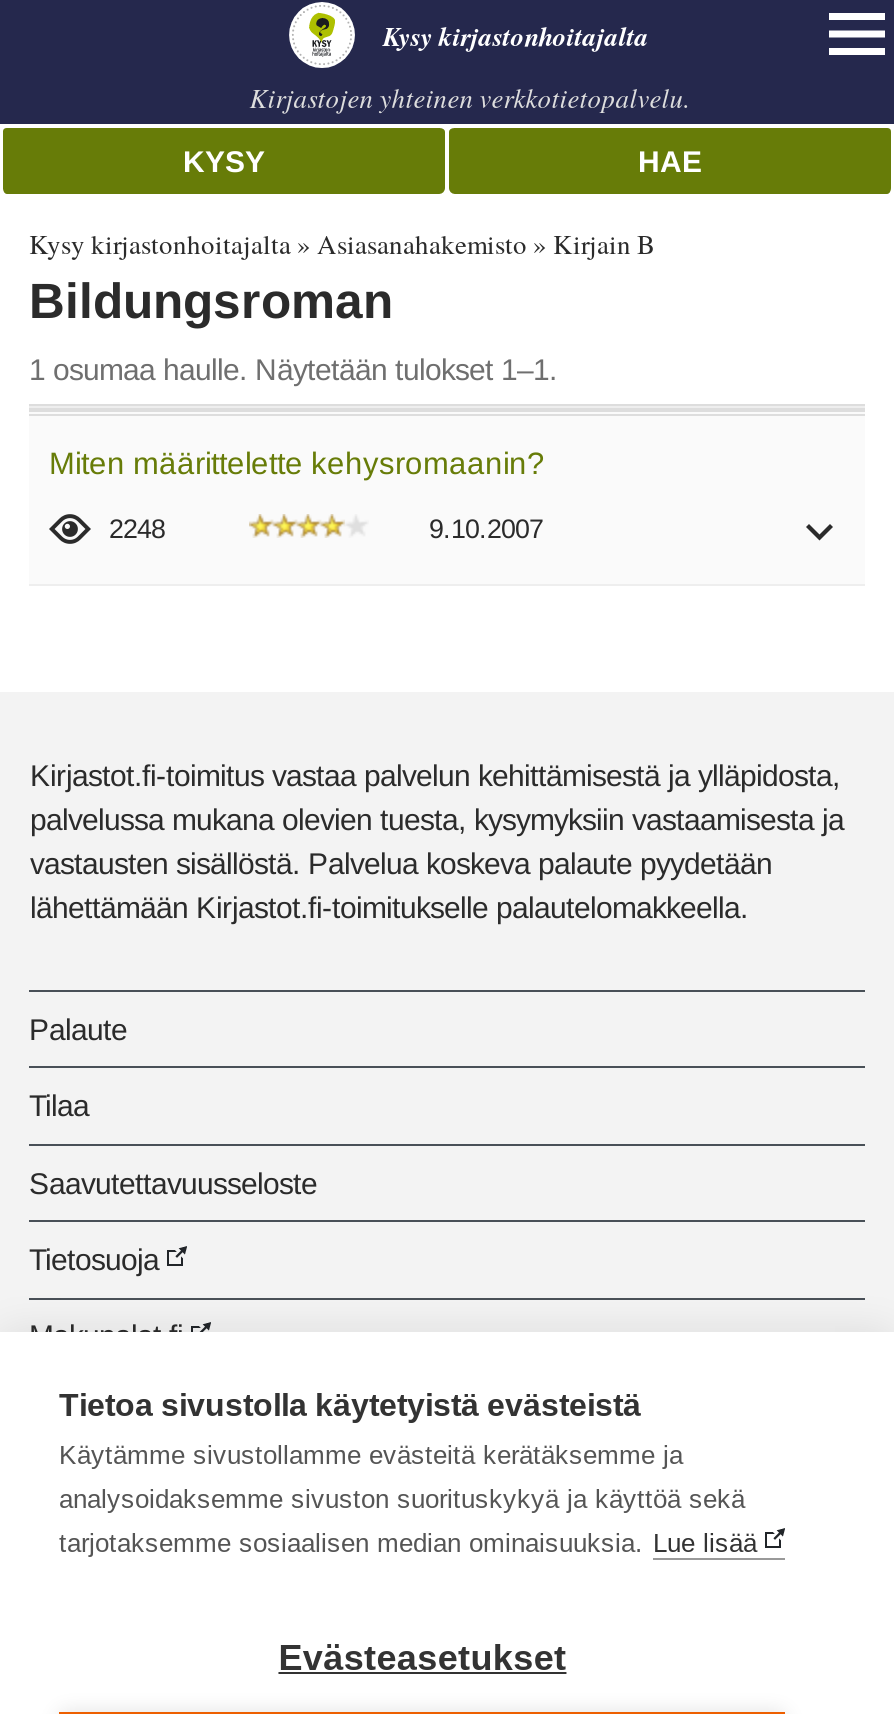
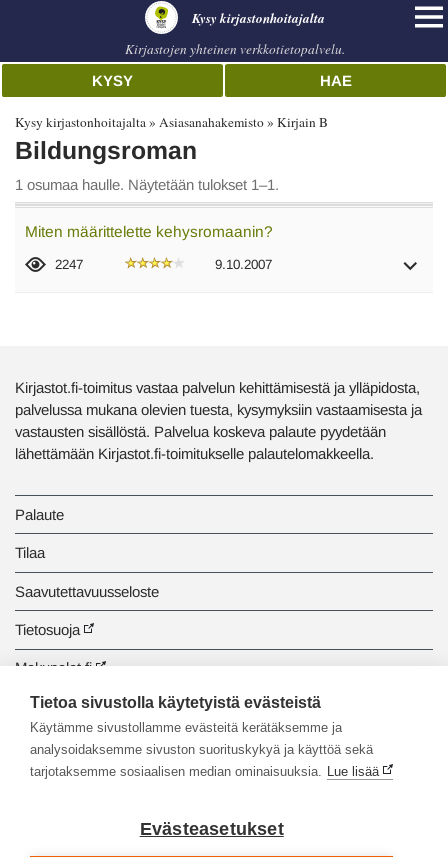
- 2248
+ 2247
